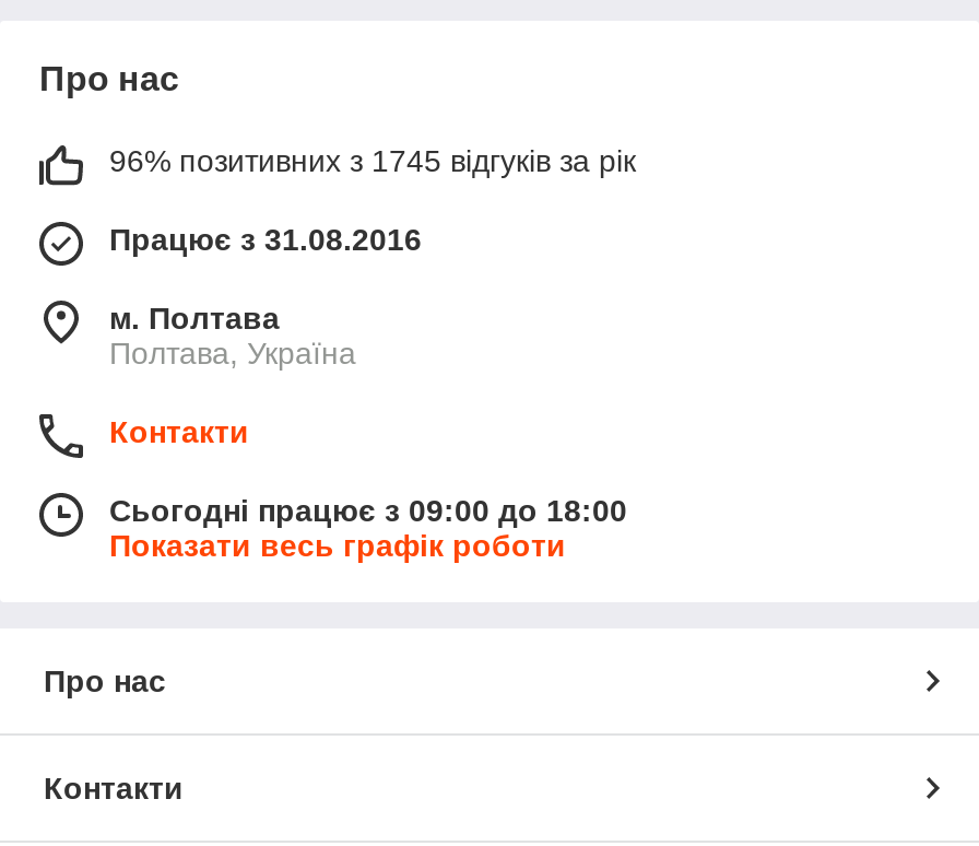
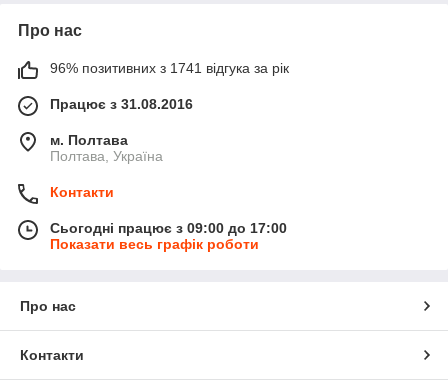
- 96% позитивних з 1745 відгуків за рік
+ 96% позитивних з 1741 відгука за рік

- Сьогодні працює з 09:00 до 18:00
+ Сьогодні працює з 09:00 до 17:00
